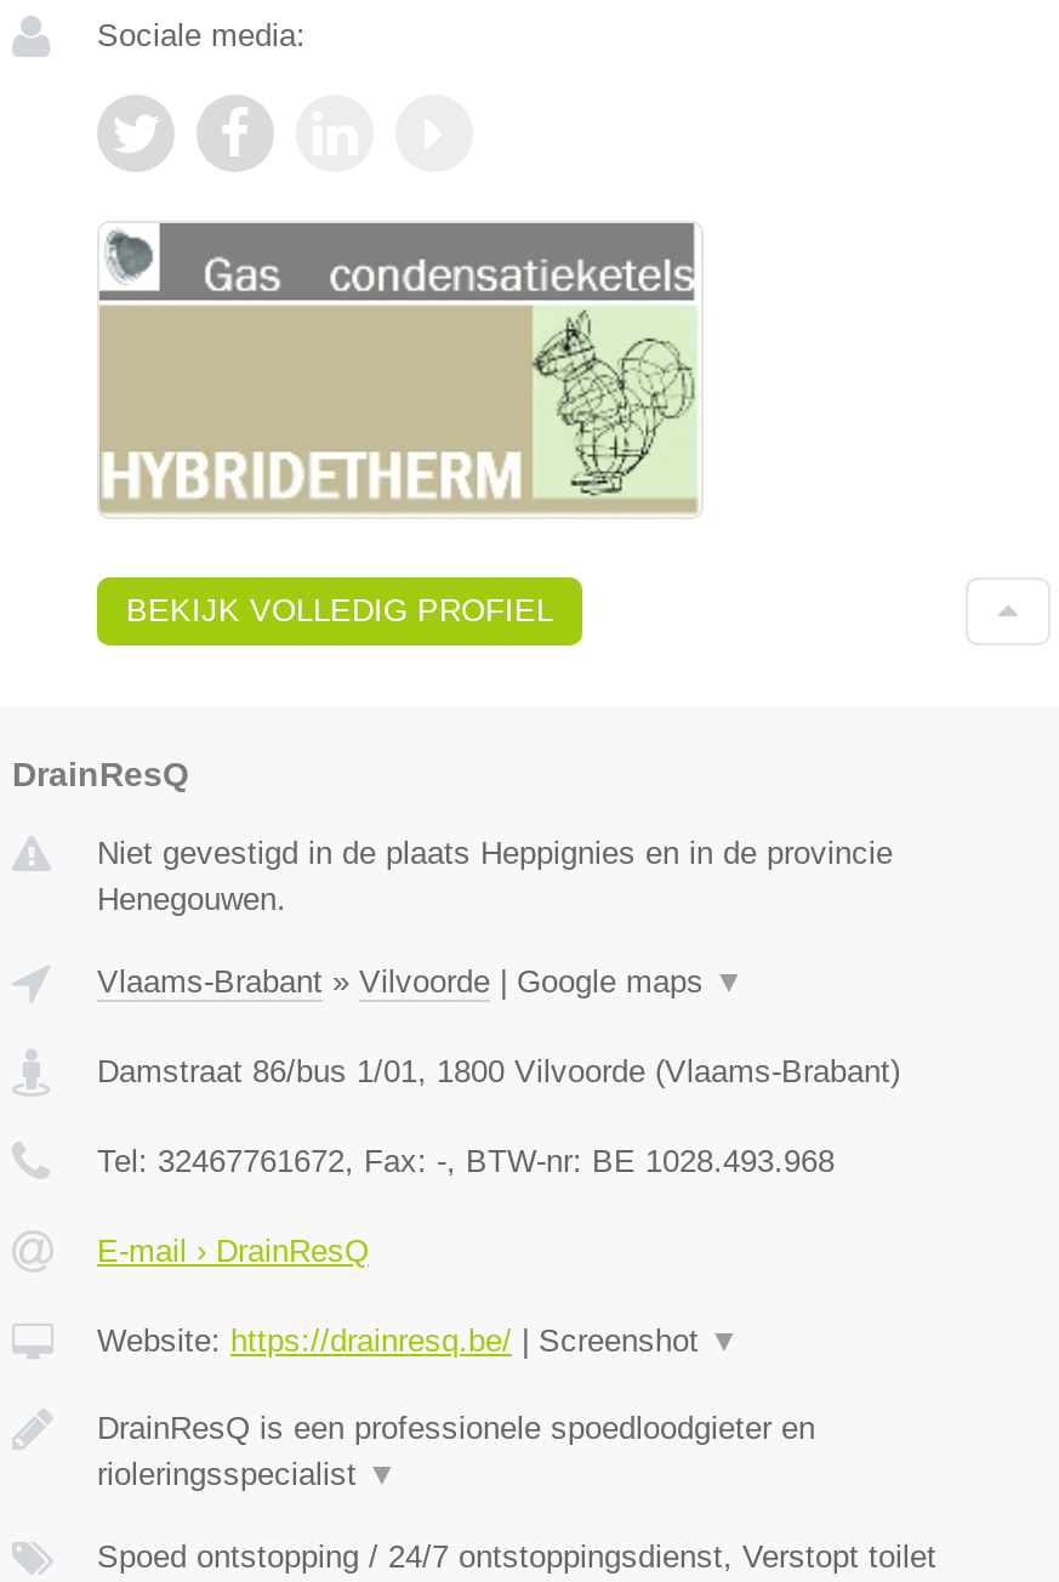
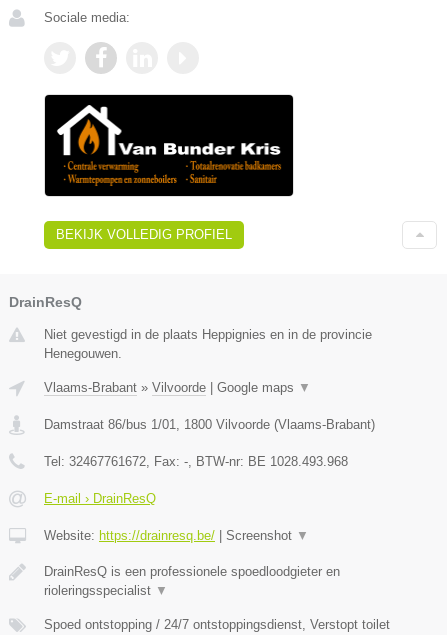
- [image]
+ [image]
